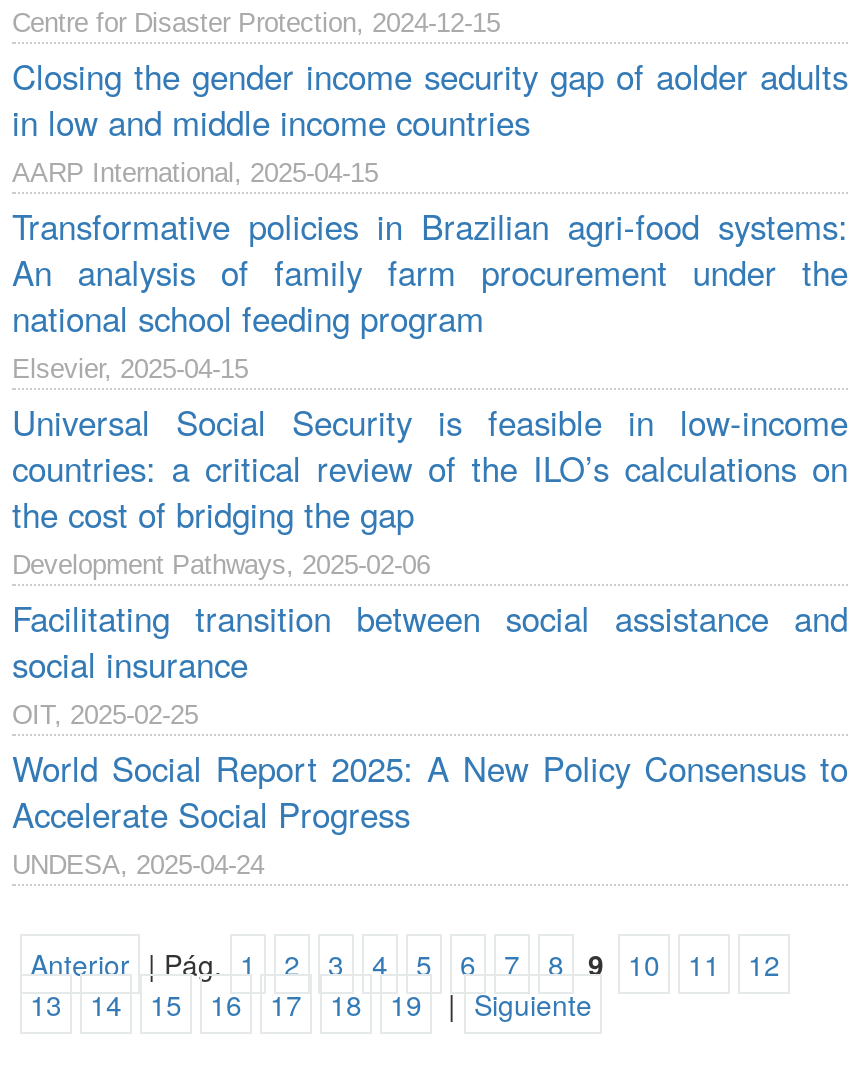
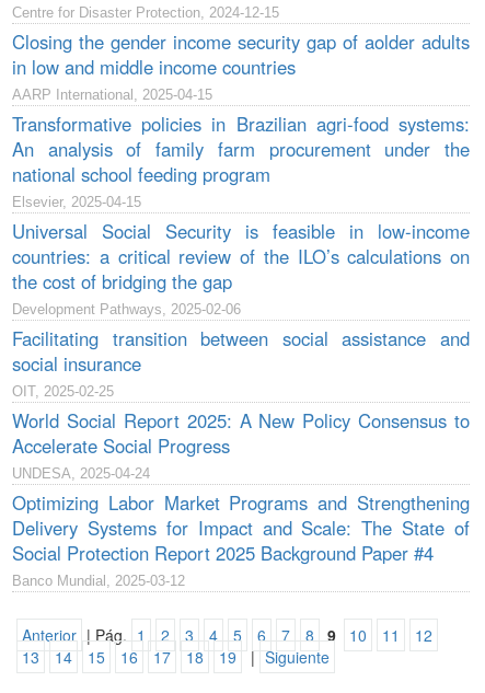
+ Optimizing Labor Market Programs and Strengthening
+ Delivery Systems for Impact and Scale: The State of
+ Social Protection Report 2025 Background Paper #4
+ Banco Mundial, 2025-03-12
